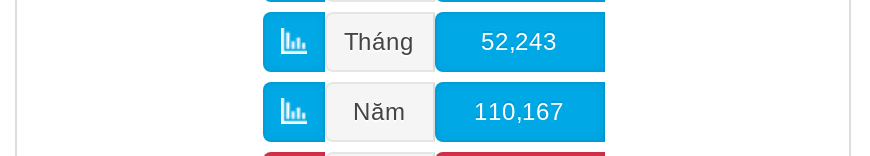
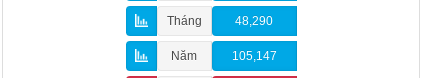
- 52,243
+ 48,290

- 110,167
+ 105,147
